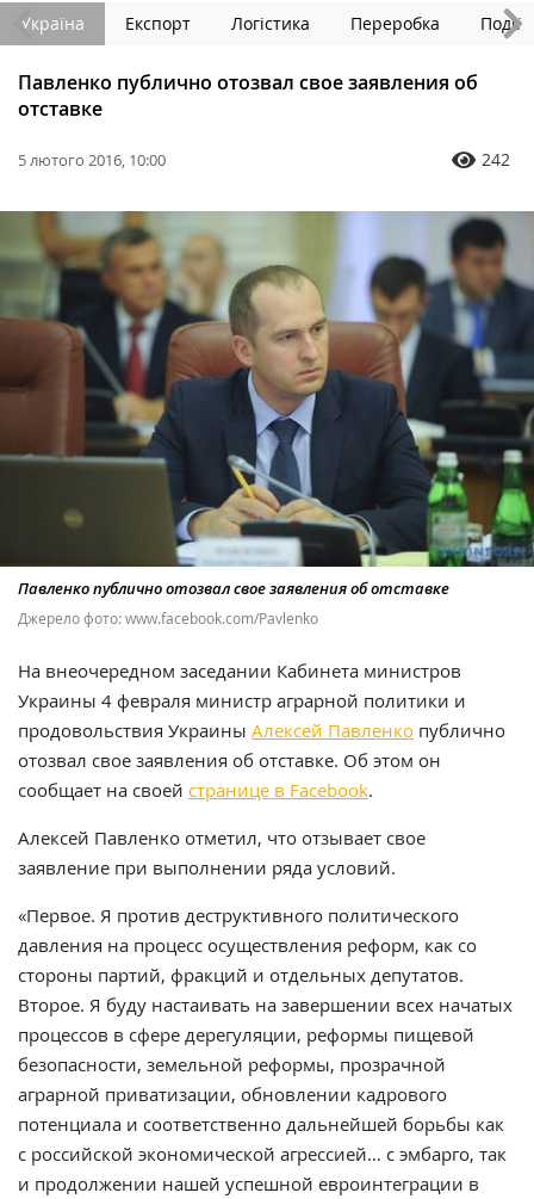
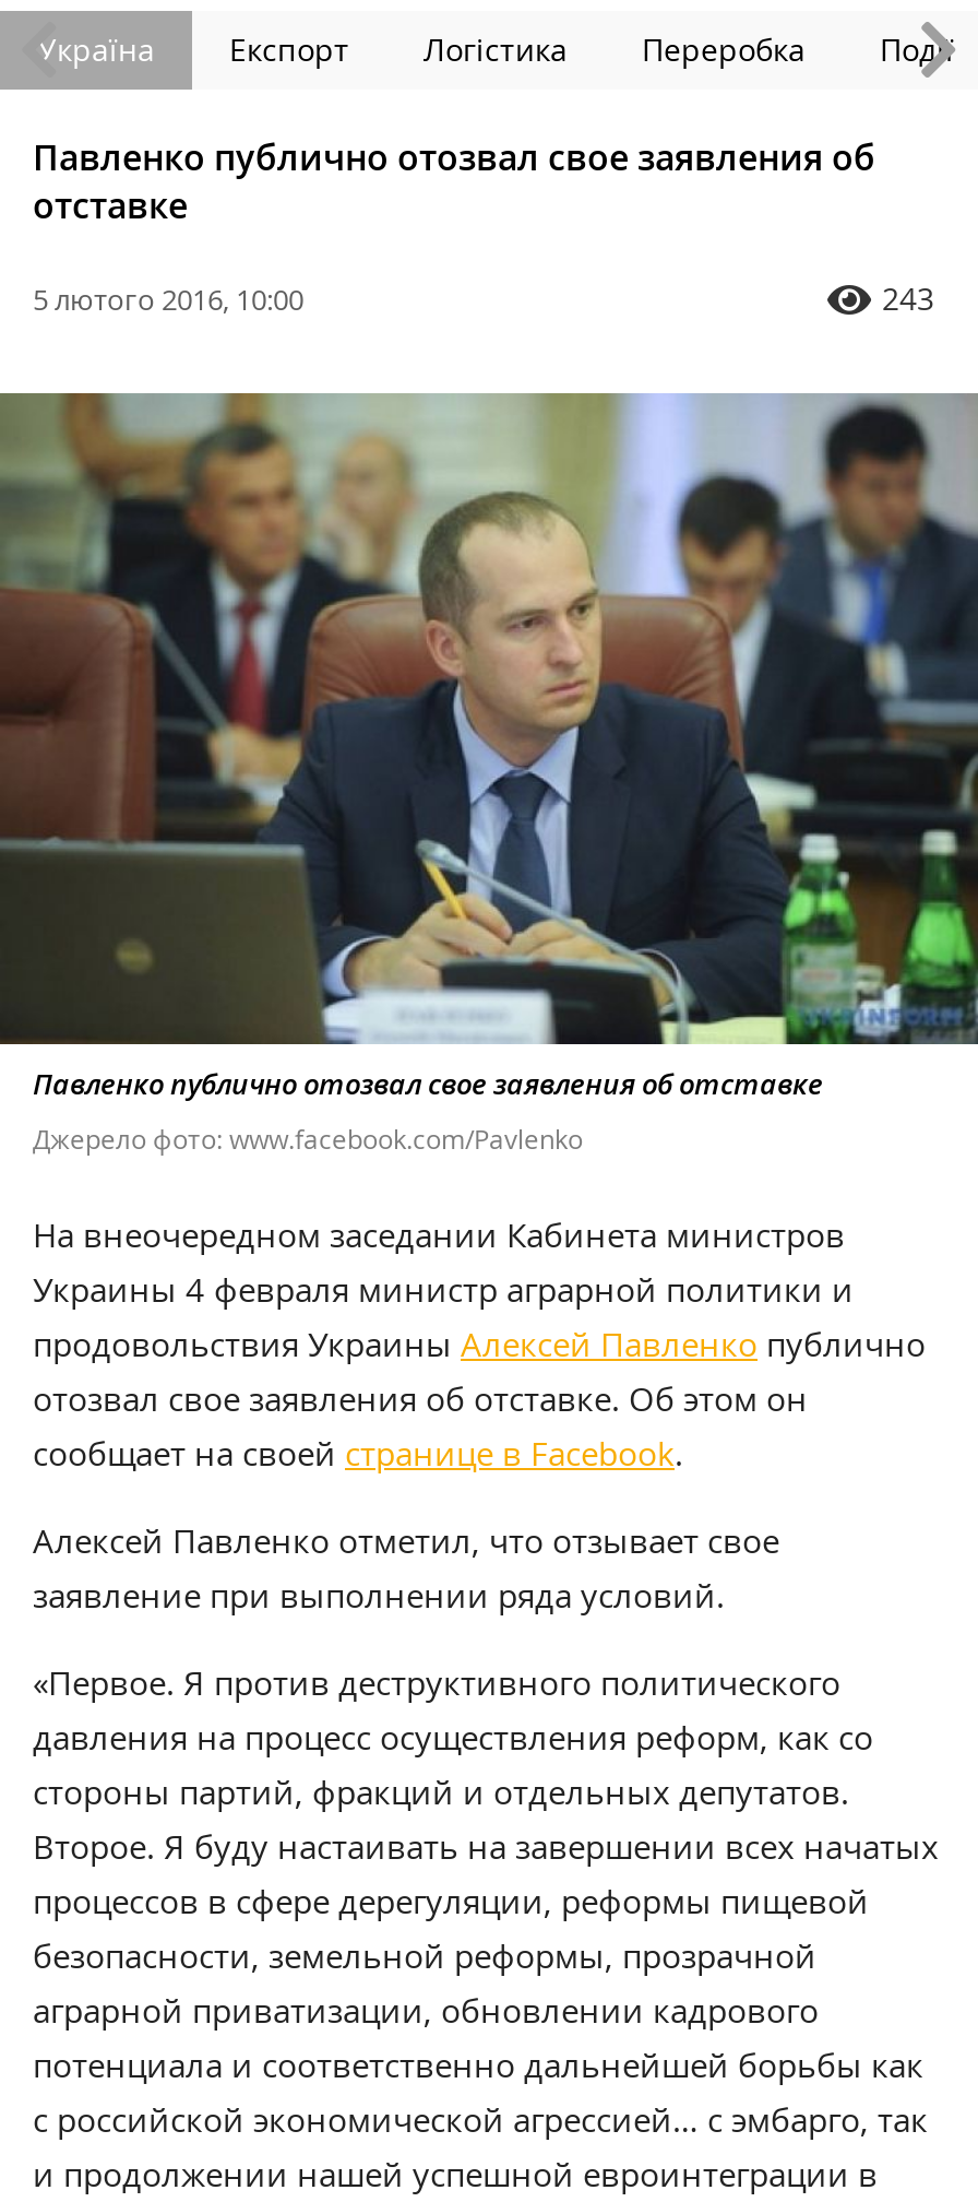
- 242
+ 243
